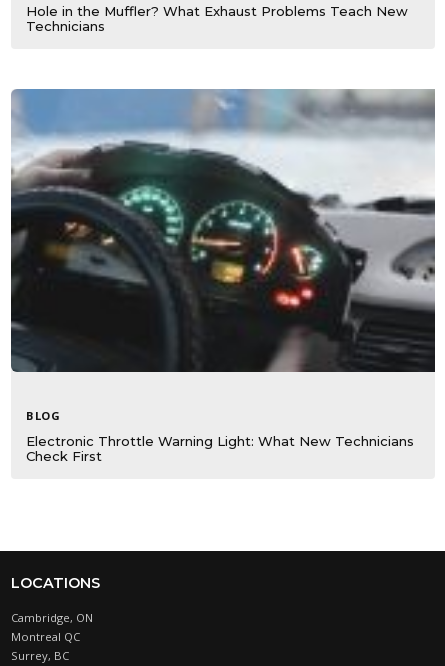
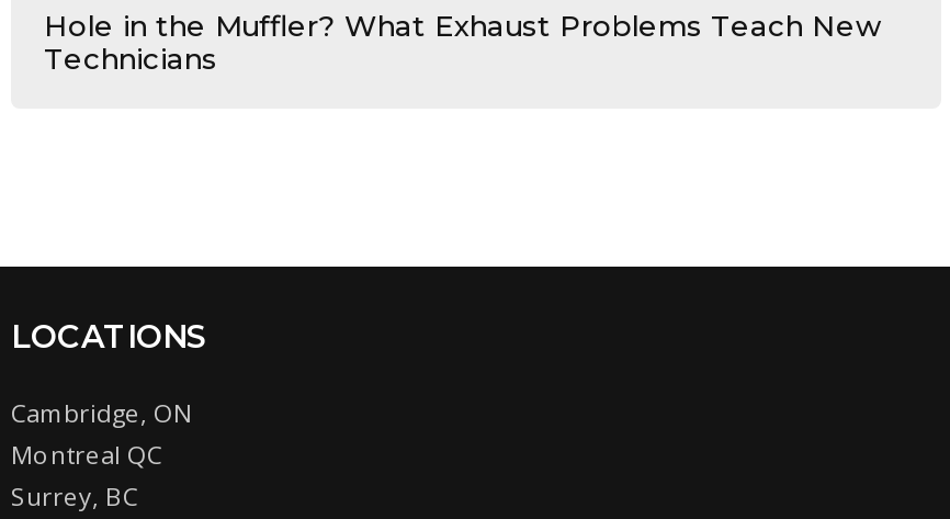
- [image]
- BLOG
- Electronic Throttle Warning Light: What New Technicians
- Check First
